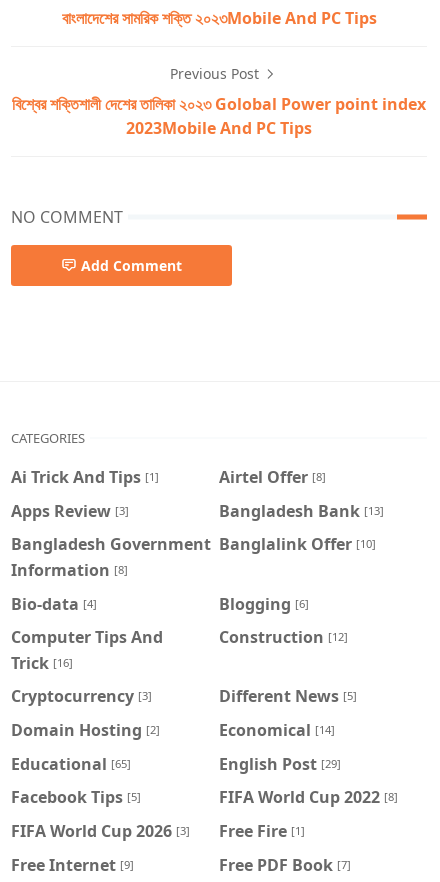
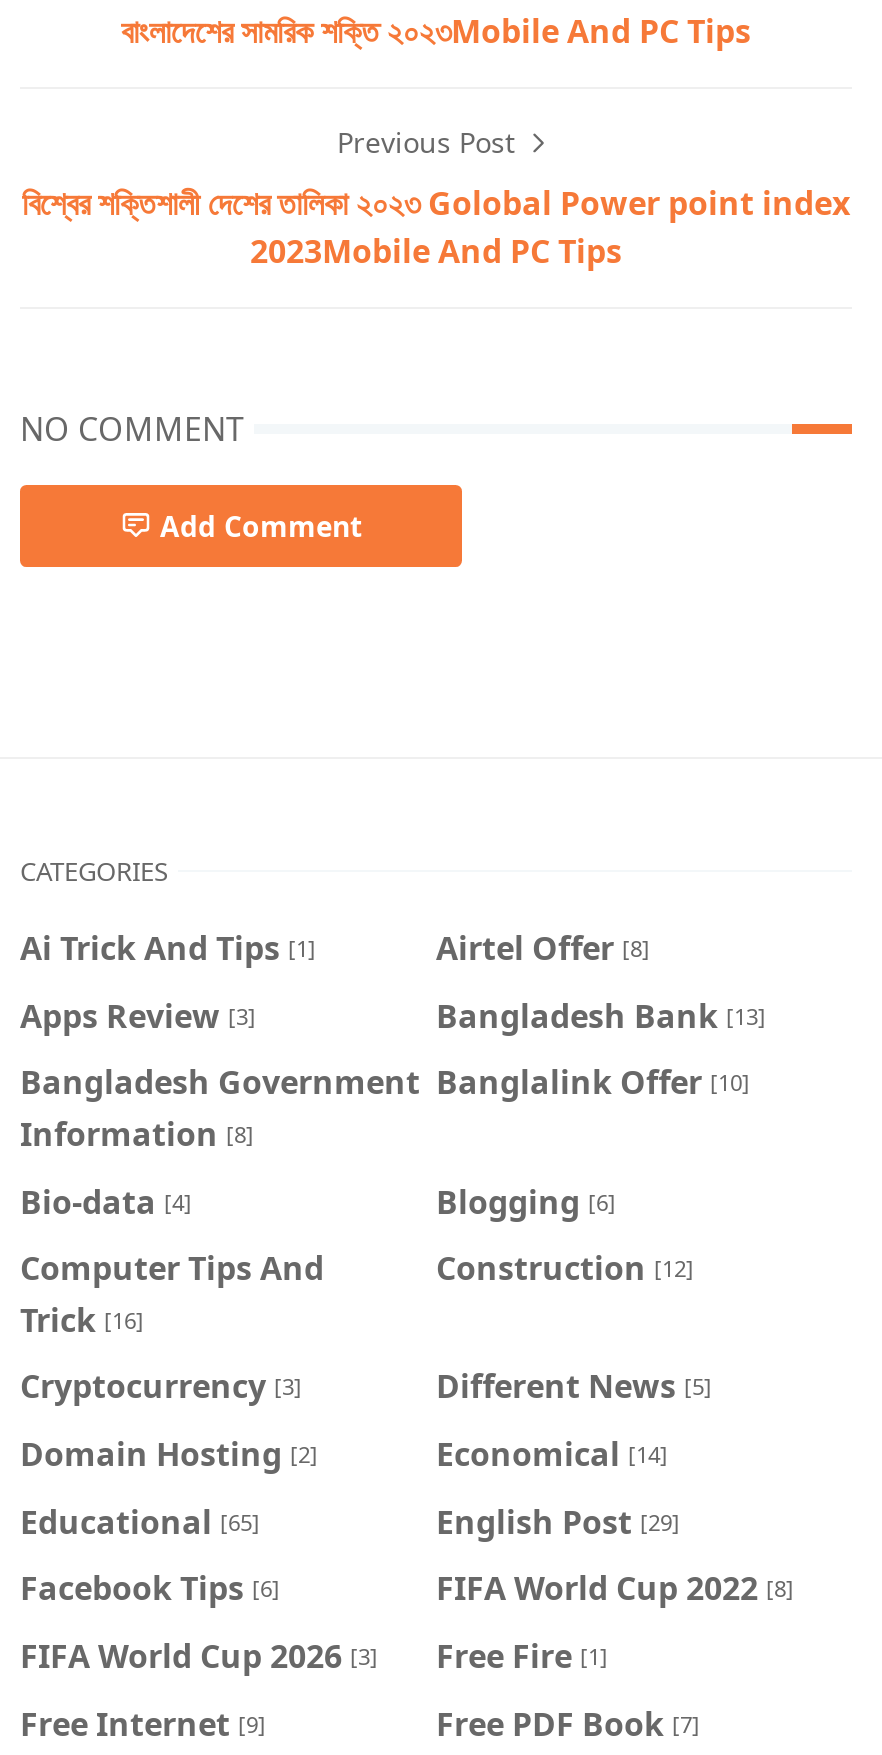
- Facebook Tips [5]
+ Facebook Tips [6]
